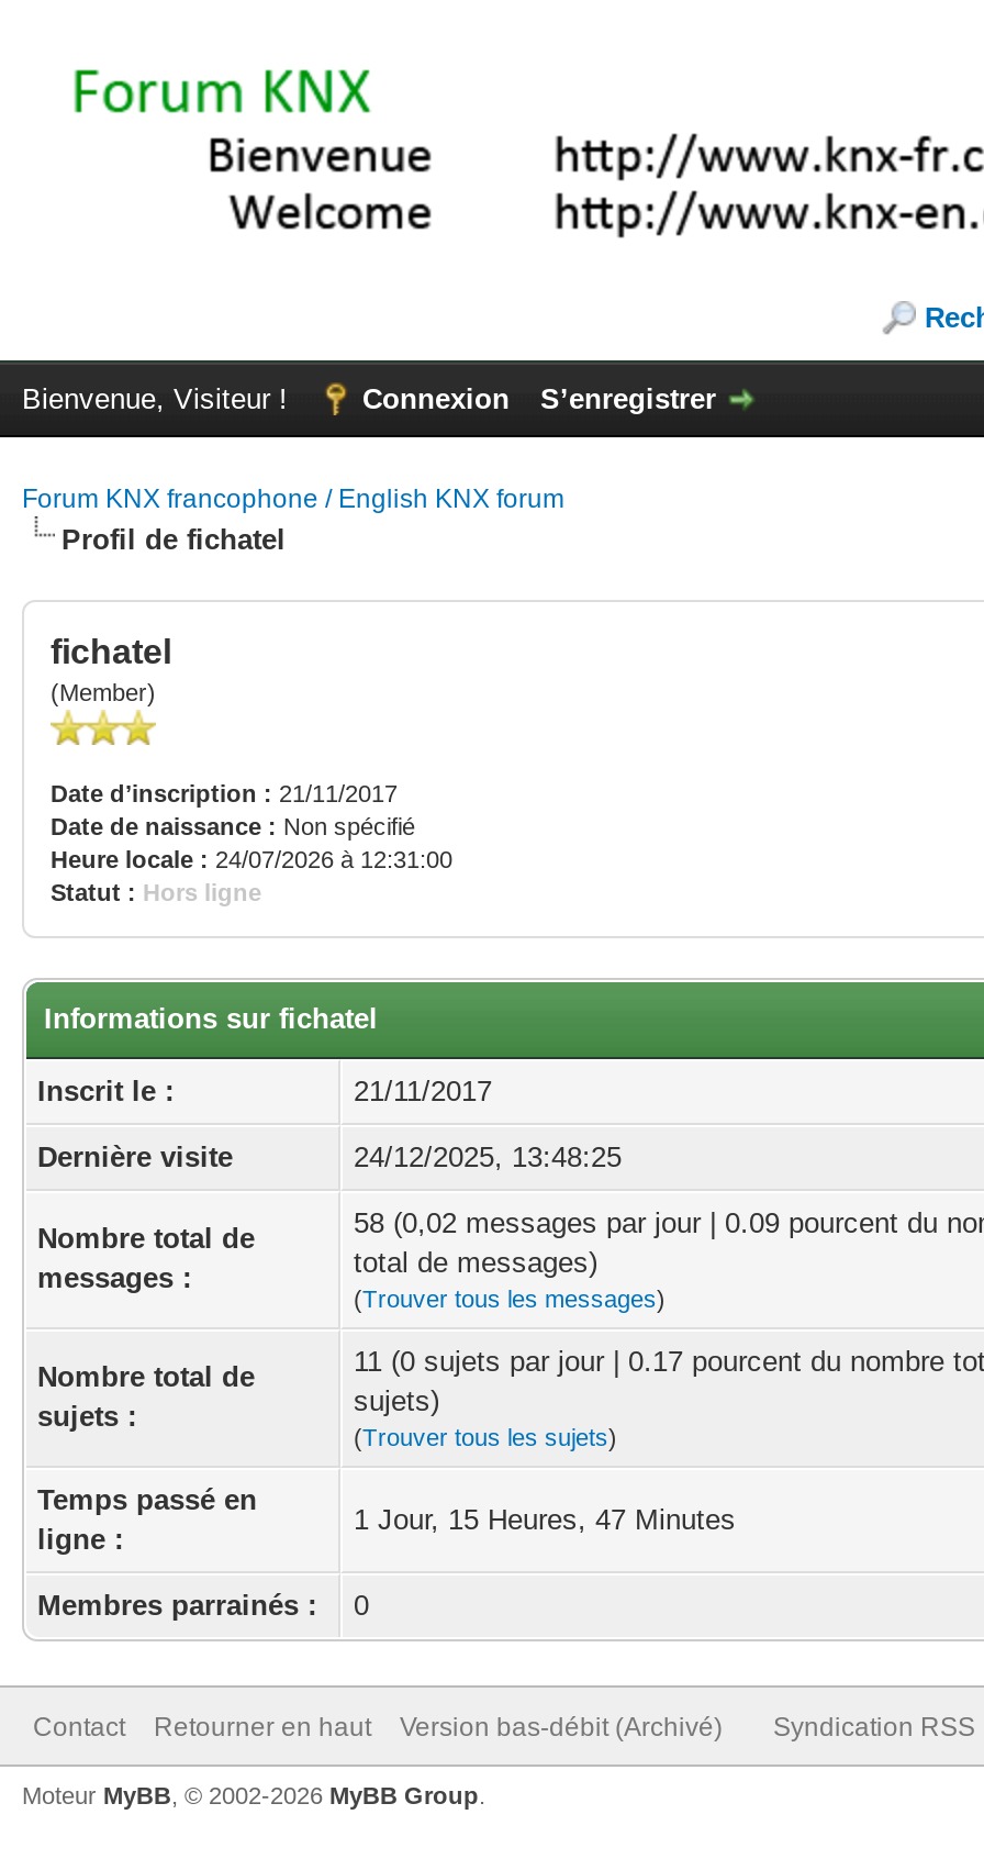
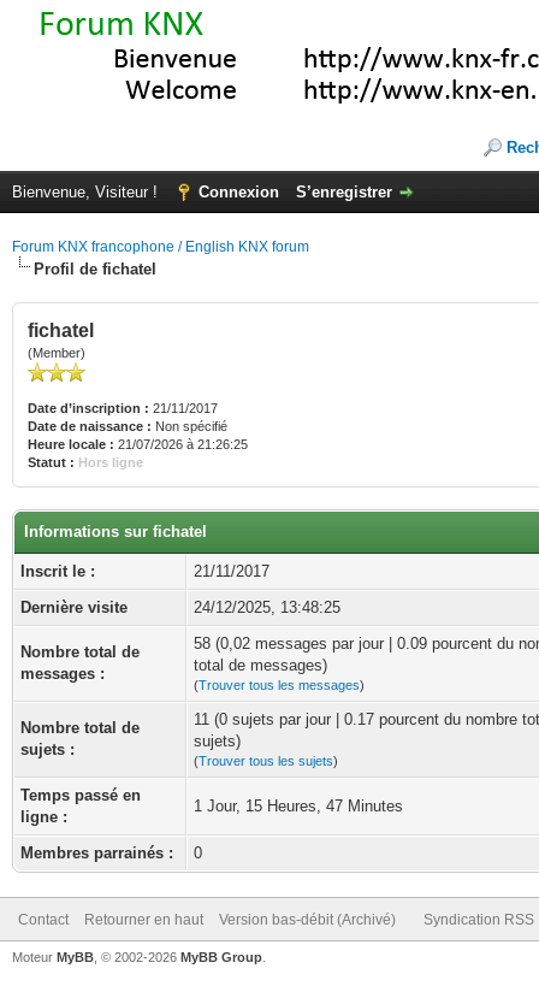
- Heure locale : 24/07/2026 à 12:31:00
+ Heure locale : 21/07/2026 à 21:26:25
